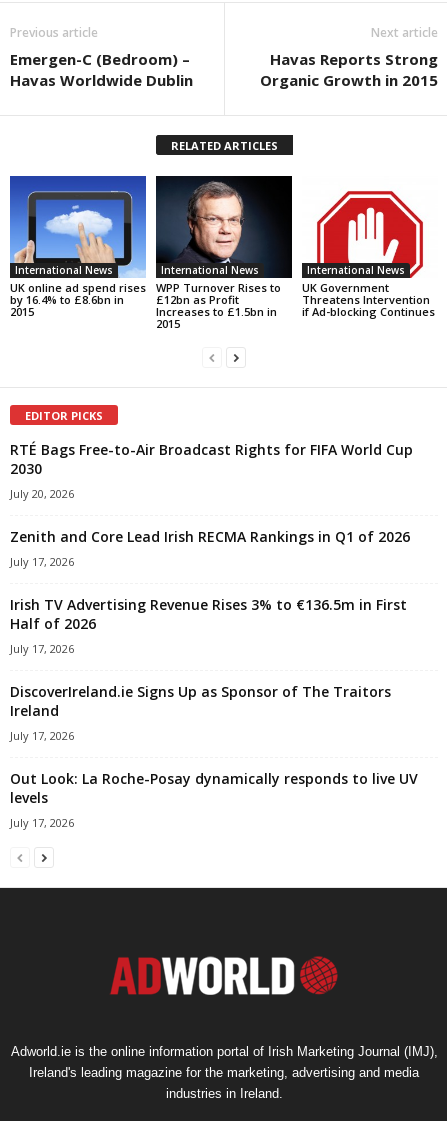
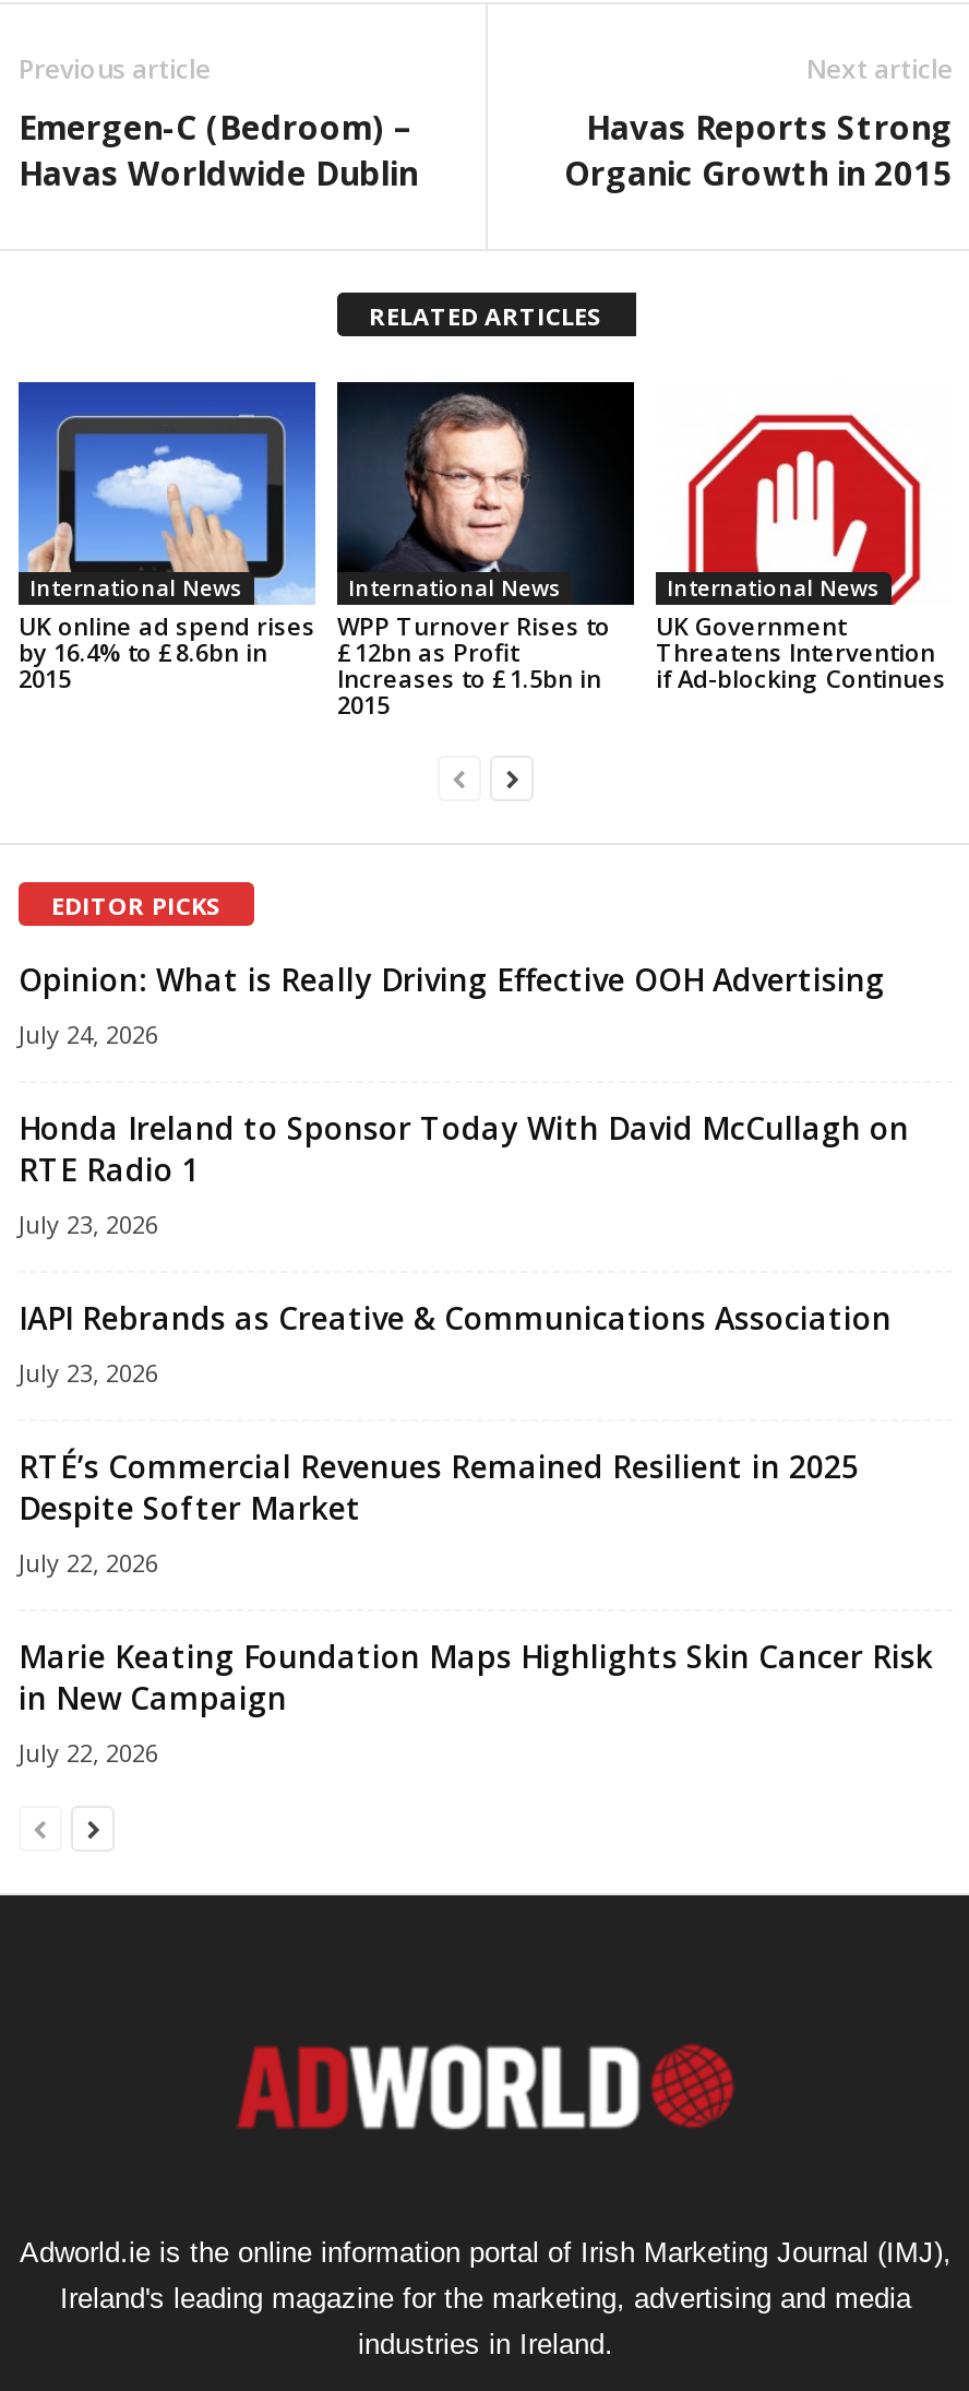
- RTÉ Bags Free-to-Air Broadcast Rights for FIFA World Cup
- 2030
- July 20, 2026
+ Opinion: What is Really Driving Effective OOH Advertising
+ July 24, 2026

- Zenith and Core Lead Irish RECMA Rankings in Q1 of 2026
- July 17, 2026
+ Honda Ireland to Sponsor Today With David McCullagh on
+ RTE Radio 1
+ July 23, 2026

- Irish TV Advertising Revenue Rises 3% to €136.5m in First
- Half of 2026
- July 17, 2026
+ IAPI Rebrands as Creative & Communications Association
+ July 23, 2026

- DiscoverIreland.ie Signs Up as Sponsor of The Traitors
- Ireland
- July 17, 2026
+ RTÉ’s Commercial Revenues Remained Resilient in 2025
+ Despite Softer Market
+ July 22, 2026

- Out Look: La Roche-Posay dynamically responds to live UV
- levels
- July 17, 2026
+ Marie Keating Foundation Maps Highlights Skin Cancer Risk
+ in New Campaign
+ July 22, 2026
